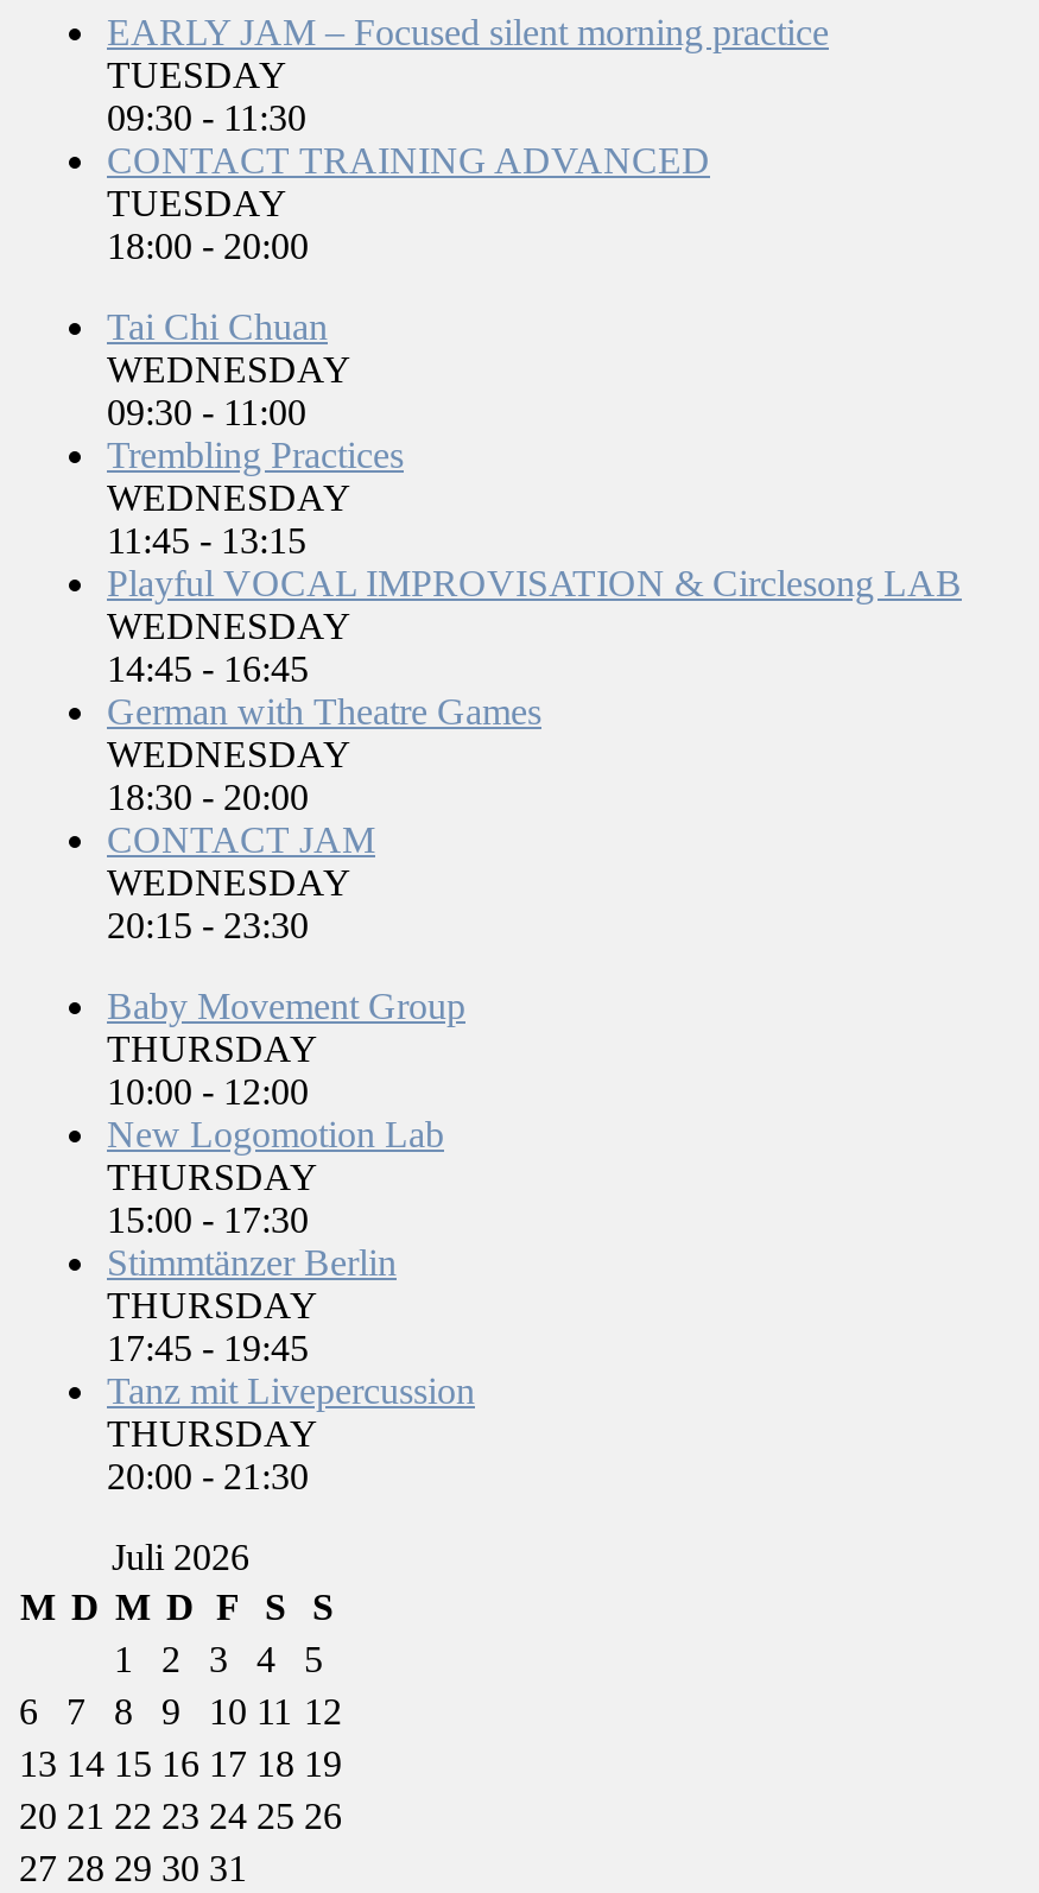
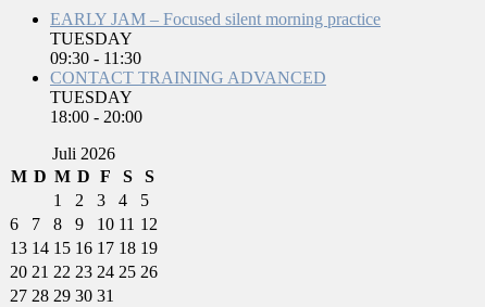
- Tai Chi Chuan
- WEDNESDAY
- 09:30 - 11:00
- Trembling Practices
- WEDNESDAY
- 11:45 - 13:15
- Playful VOCAL IMPROVISATION & Circlesong LAB
- WEDNESDAY
- 14:45 - 16:45
- German with Theatre Games
- WEDNESDAY
- 18:30 - 20:00
- CONTACT JAM
- WEDNESDAY
- 20:15 - 23:30
- Baby Movement Group
- THURSDAY
- 10:00 - 12:00
- New Logomotion Lab
- THURSDAY
- 15:00 - 17:30
- Stimmtänzer Berlin
- THURSDAY
- 17:45 - 19:45
- Tanz mit Livepercussion
- THURSDAY
- 20:00 - 21:30
